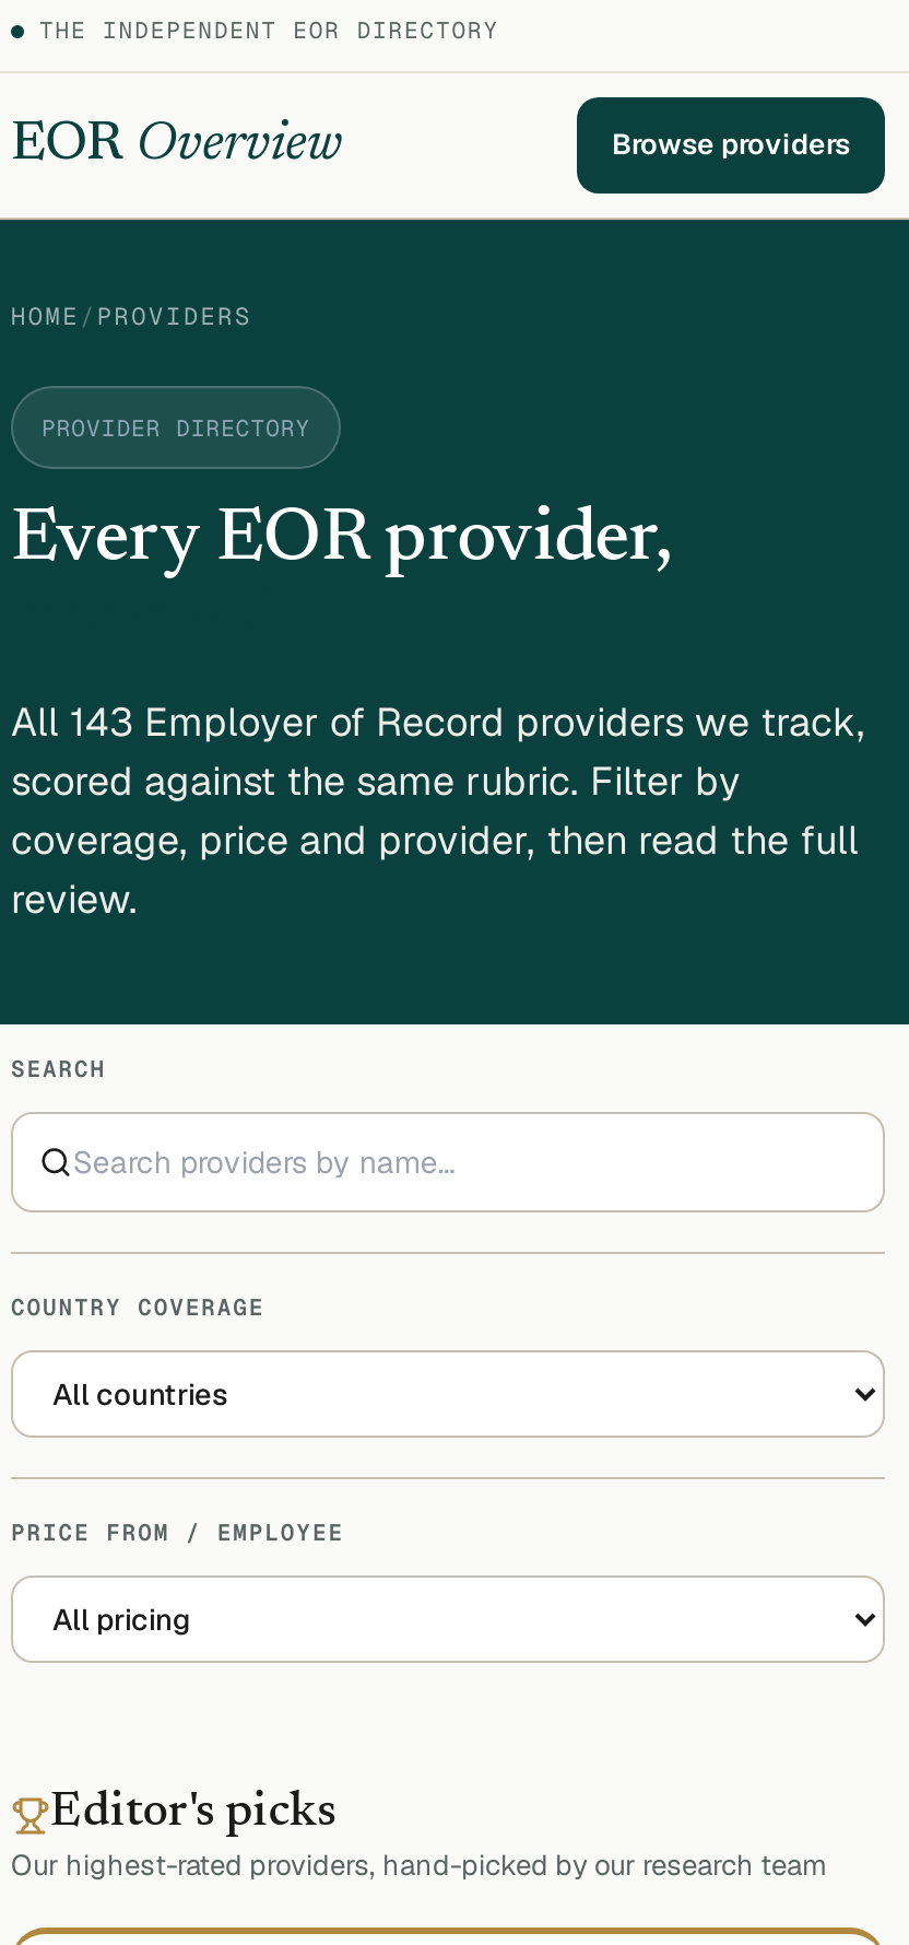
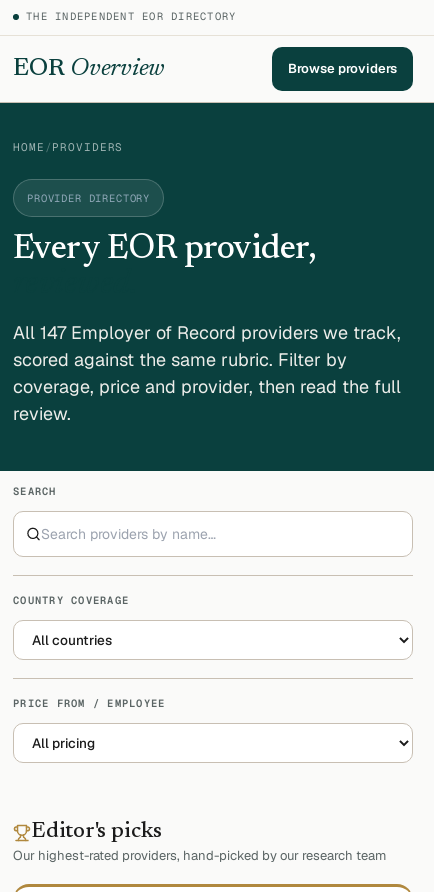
- All 143 Employer of Record providers we track,
+ All 147 Employer of Record providers we track,
